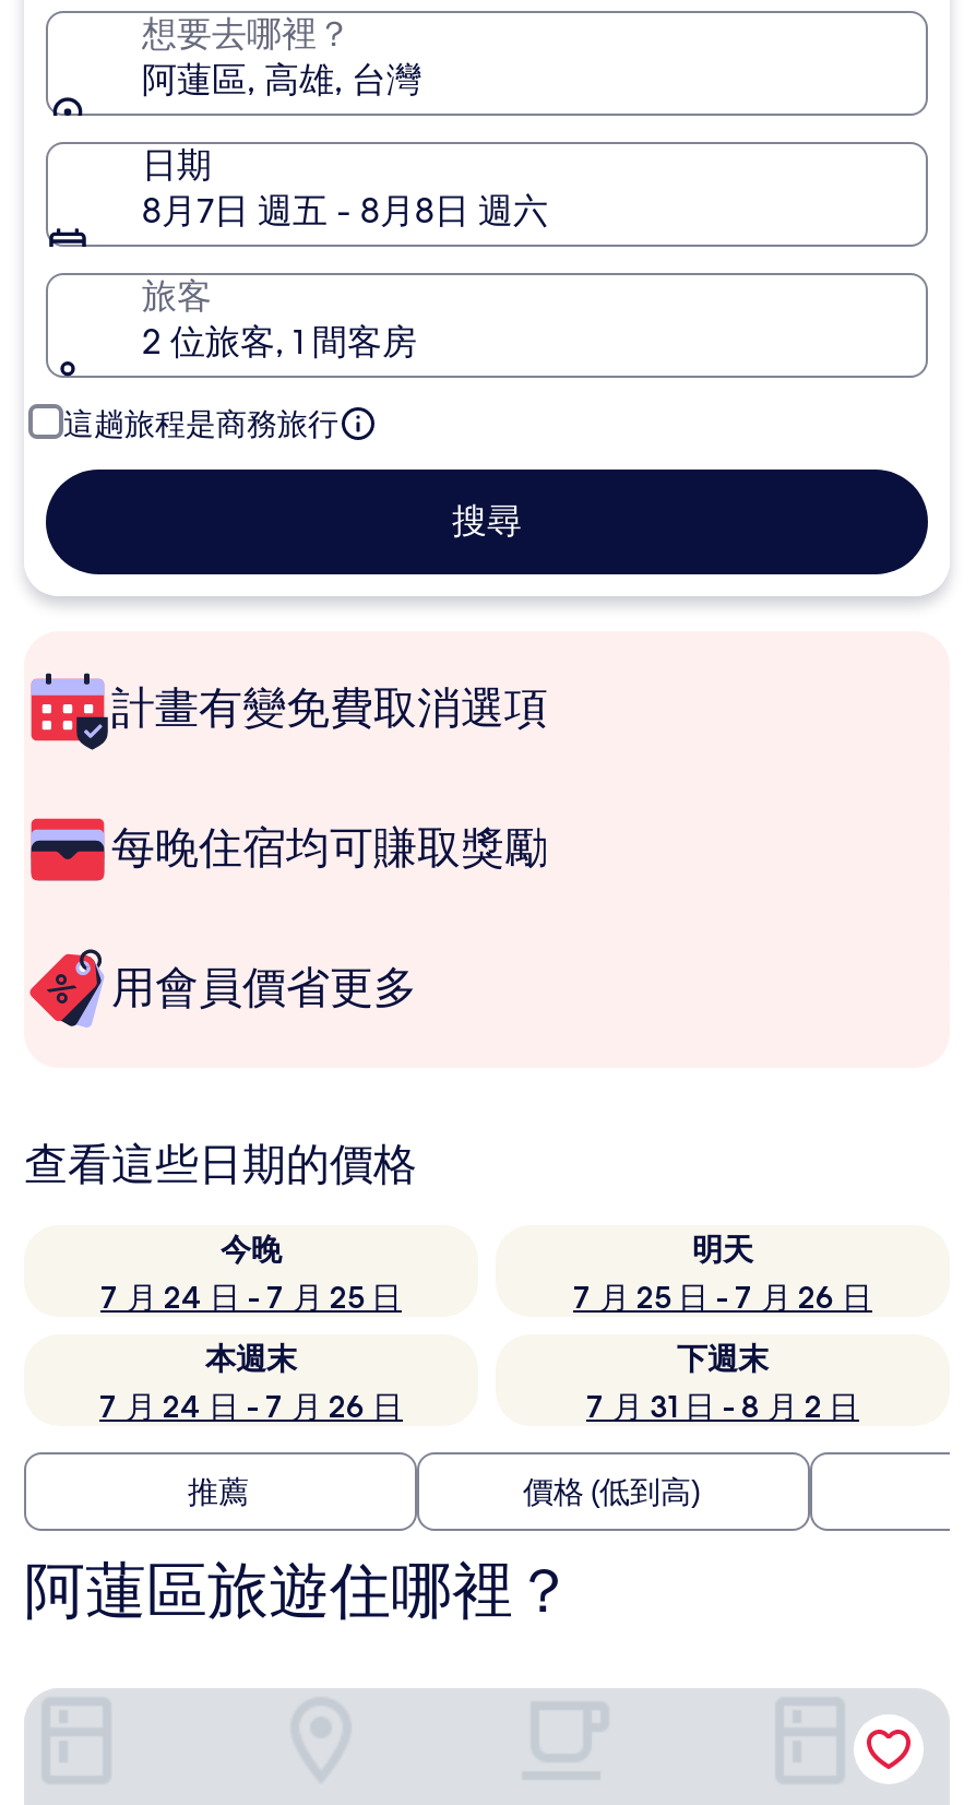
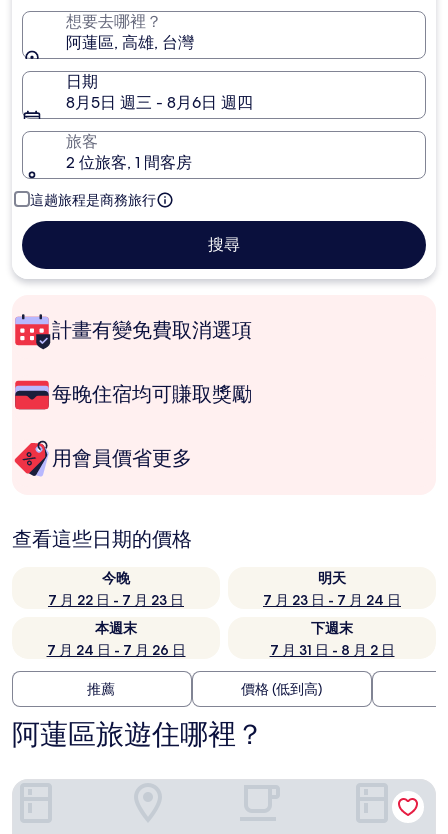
- 8月7日 週五 - 8月8日 週六
+ 8月5日 週三 - 8月6日 週四

- 7 月 24 日 - 7 月 25 日
+ 7 月 22 日 - 7 月 23 日

- 7 月 25 日 - 7 月 26 日
+ 7 月 23 日 - 7 月 24 日
